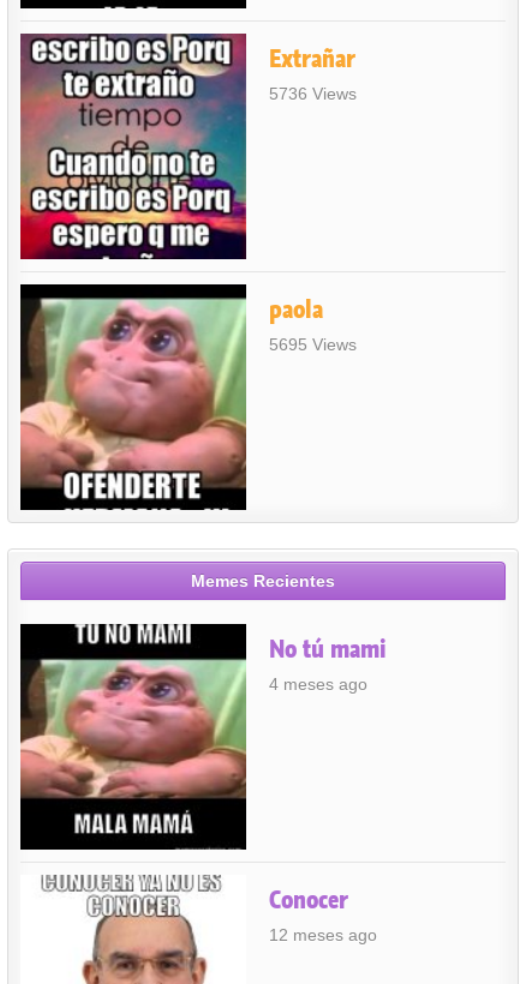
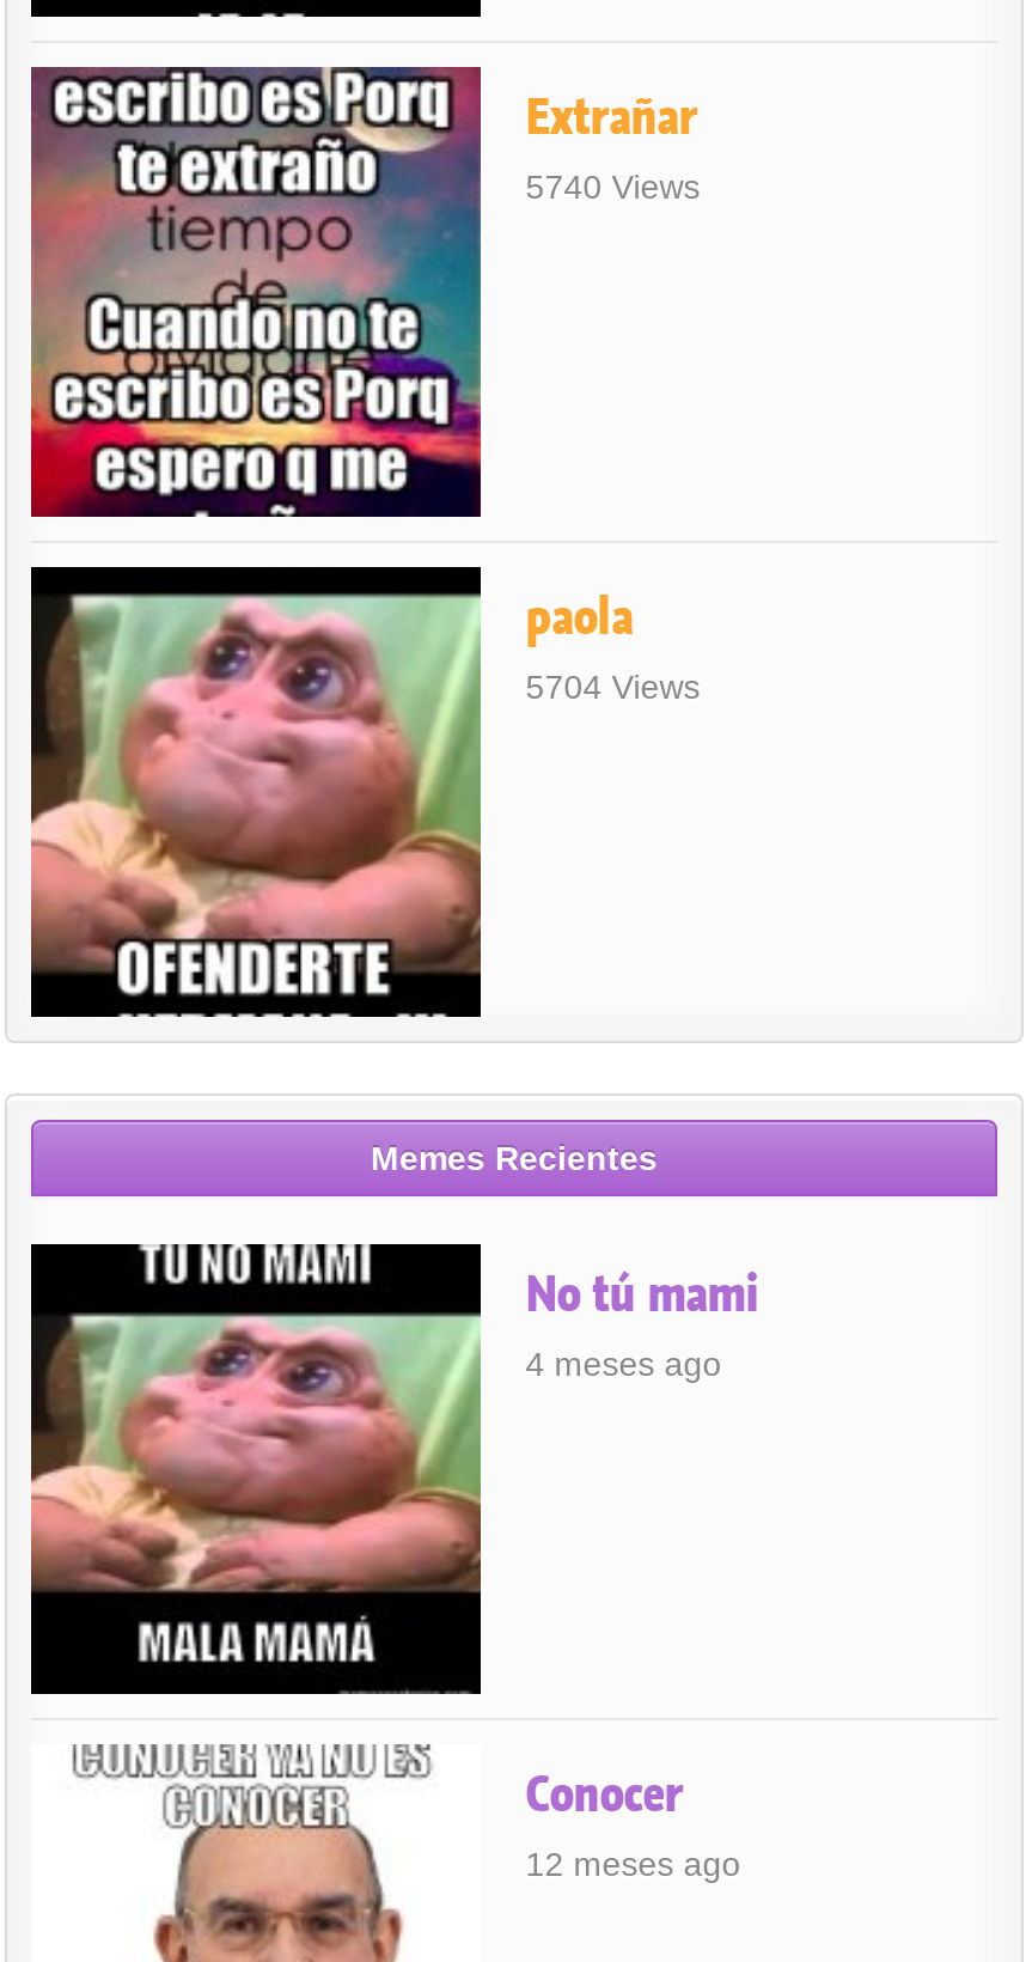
- 5736 Views
+ 5740 Views

- 5695 Views
+ 5704 Views
